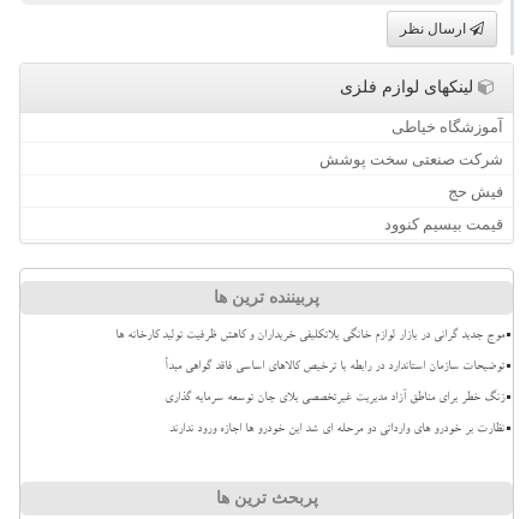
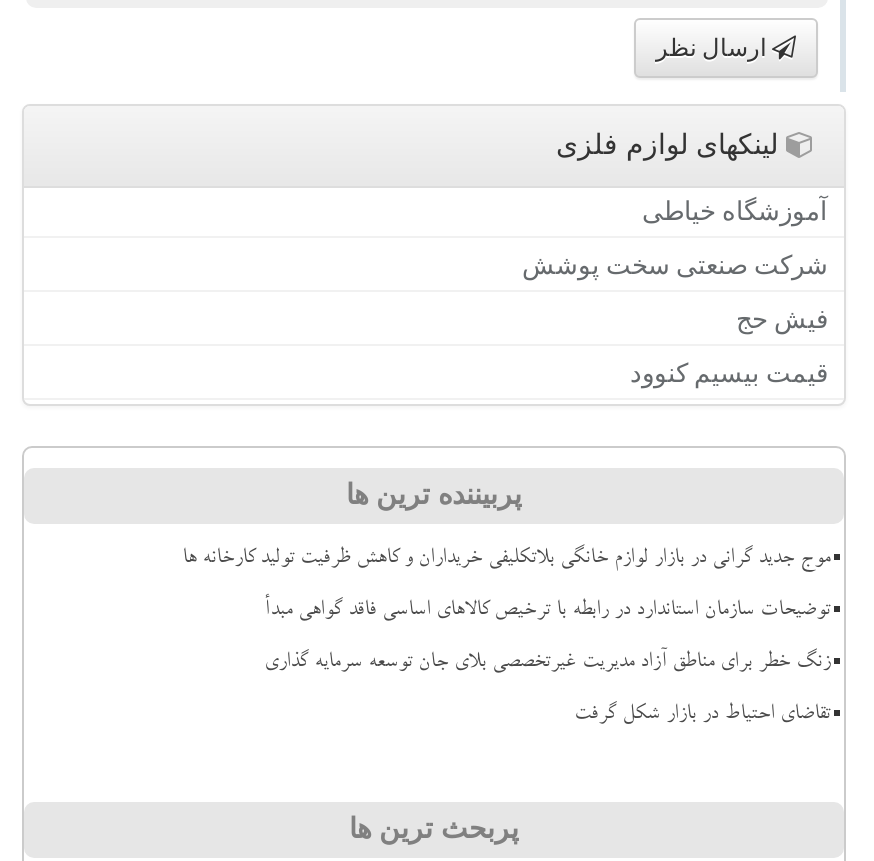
- نظارت بر خودرو های وارداتی دو مرحله ای شد این خودرو ها اجازه ورود ندارند
+ تقاضای احتیاط در بازار شکل گرفت
